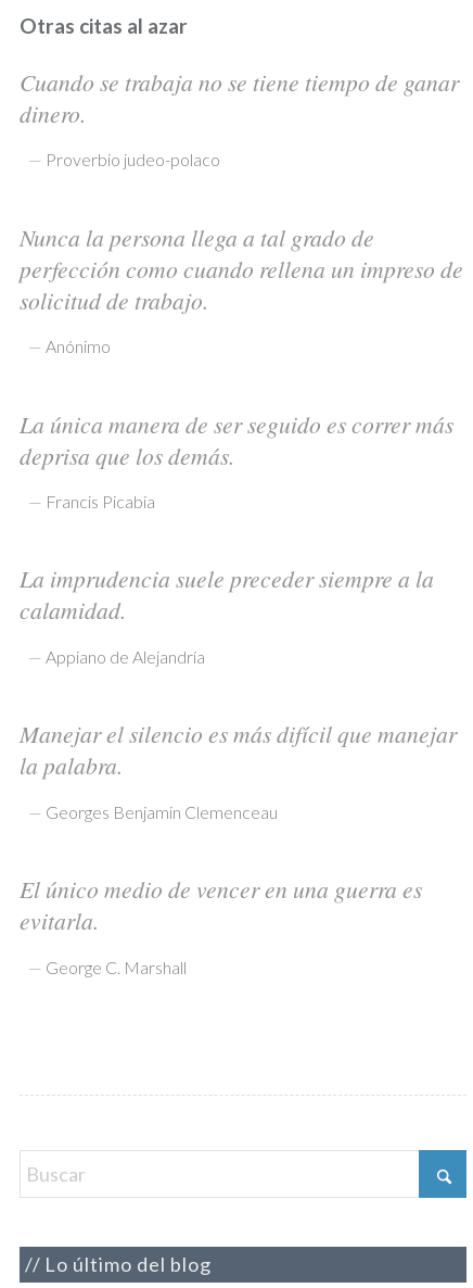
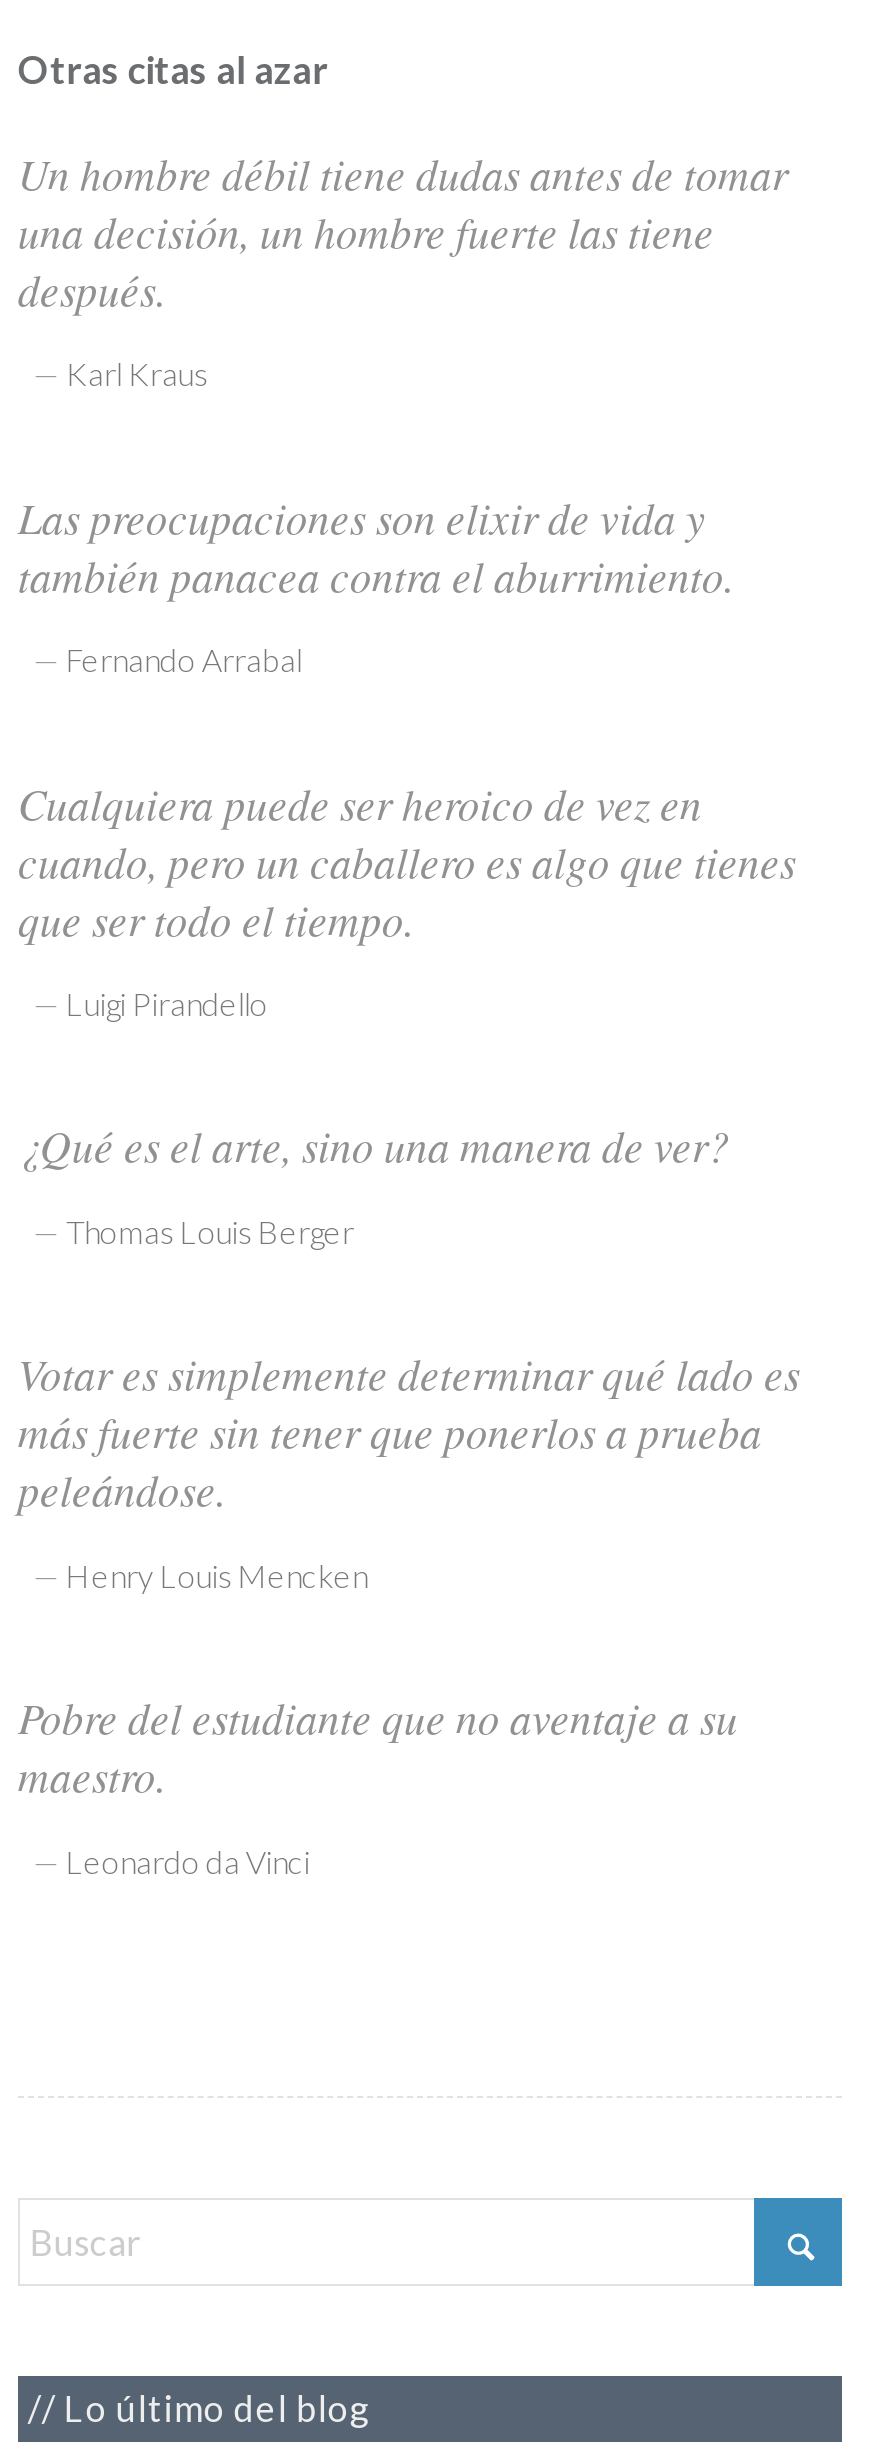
- Cuando se trabaja no se tiene tiempo de ganar
- dinero.
+ Un hombre débil tiene dudas antes de tomar
+ una decisión, un hombre fuerte las tiene
+ después.

- — Proverbio judeo-polaco
+ — Karl Kraus

- Nunca la persona llega a tal grado de
- perfección como cuando rellena un impreso de
- solicitud de trabajo.
+ Las preocupaciones son elixir de vida y
+ también panacea contra el aburrimiento.

- — Anónimo
+ — Fernando Arrabal

- La única manera de ser seguido es correr más
- deprisa que los demás.
+ Cualquiera puede ser heroico de vez en
+ cuando, pero un caballero es algo que tienes
+ que ser todo el tiempo.

- — Francis Picabia
+ — Luigi Pirandello

- La imprudencia suele preceder siempre a la
- calamidad.
+ ¿Qué es el arte, sino una manera de ver?

- — Appiano de Alejandría
+ — Thomas Louis Berger

- Manejar el silencio es más difícil que manejar
- la palabra.
+ Votar es simplemente determinar qué lado es
+ más fuerte sin tener que ponerlos a prueba
+ peleándose.

- — Georges Benjamin Clemenceau
+ — Henry Louis Mencken

- El único medio de vencer en una guerra es
- evitarla.
+ Pobre del estudiante que no aventaje a su
+ maestro.

- — George C. Marshall
+ — Leonardo da Vinci
